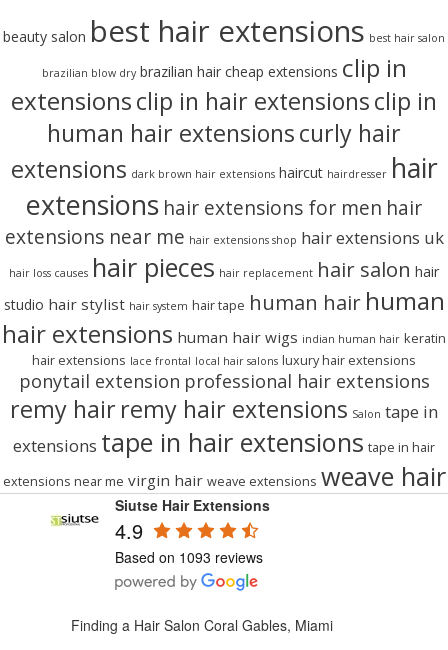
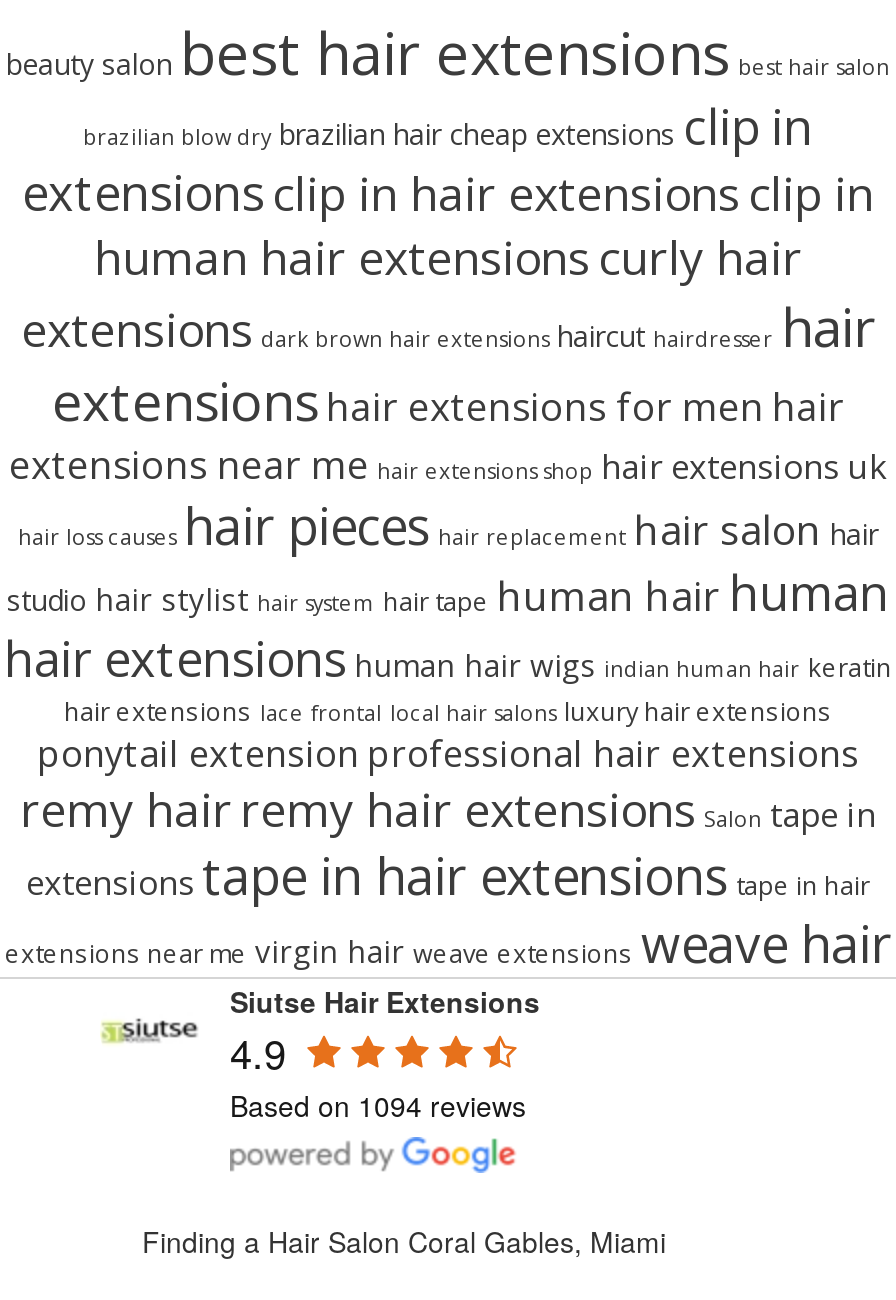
- Based on 1093 reviews
+ Based on 1094 reviews
